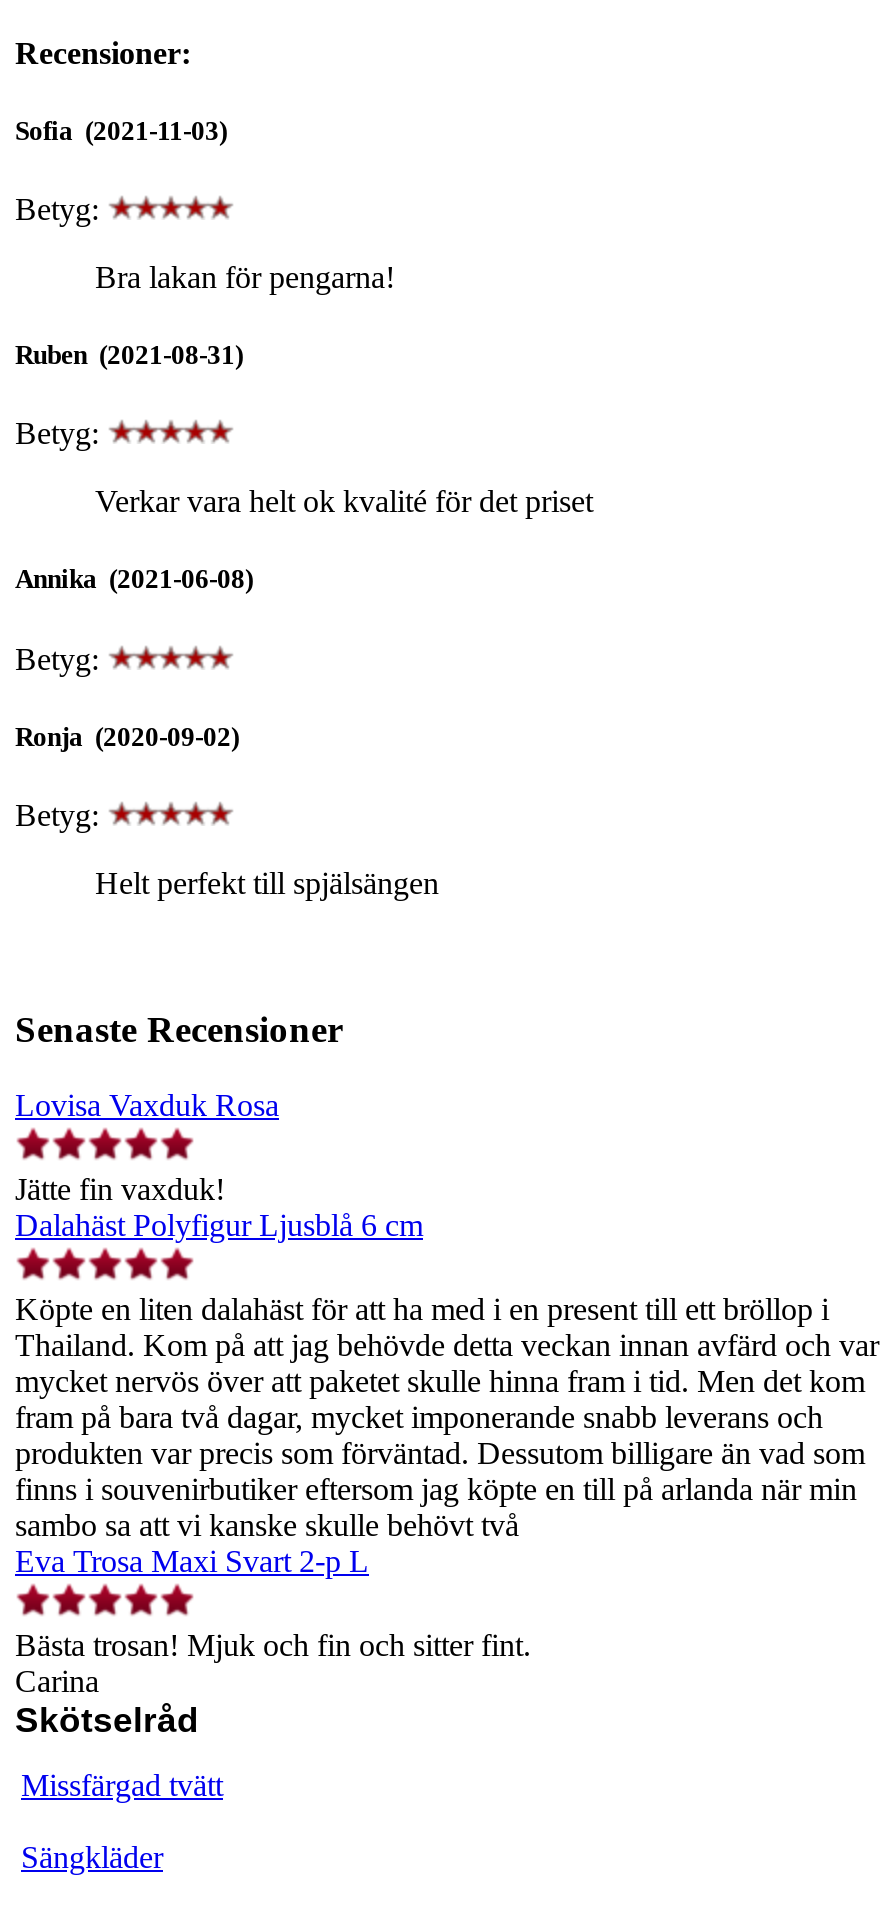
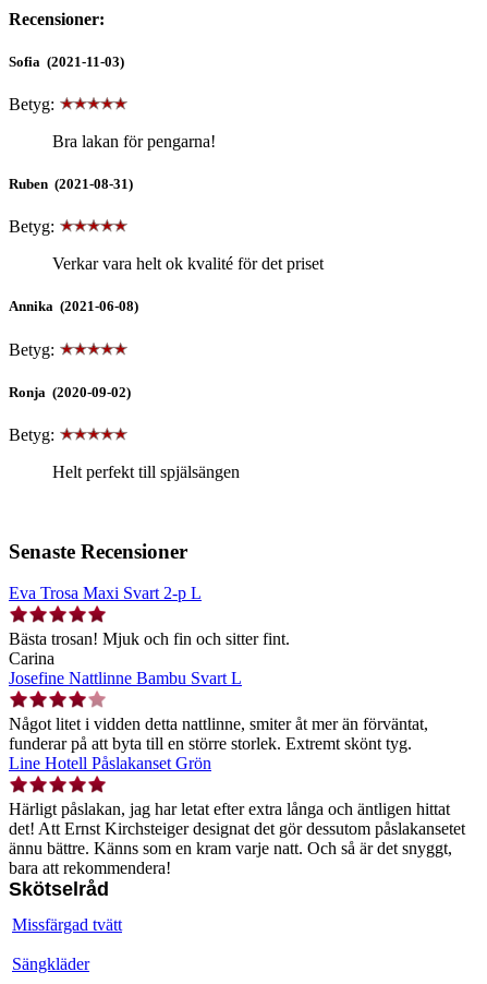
- Lovisa Vaxduk Rosa
- Jätte fin vaxduk!
- Dalahäst Polyfigur Ljusblå 6 cm
- Köpte en liten dalahäst för att ha med i en present till ett bröllop i
- Thailand. Kom på att jag behövde detta veckan innan avfärd och var
- mycket nervös över att paketet skulle hinna fram i tid. Men det kom
- fram på bara två dagar, mycket imponerande snabb leverans och
- produkten var precis som förväntad. Dessutom billigare än vad som
- finns i souvenirbutiker eftersom jag köpte en till på arlanda när min
- sambo sa att vi kanske skulle behövt två

moved up: Eva Trosa Maxi Svart 2-p L | Bästa trosan! Mjuk och fin och sitter fint. | Carina

+ Josefine Nattlinne Bambu Svart L
+ Något litet i vidden detta nattlinne, smiter åt mer än förväntat,
+ funderar på att byta till en större storlek. Extremt skönt tyg.
+ Line Hotell Påslakanset Grön
+ Härligt påslakan, jag har letat efter extra långa och äntligen hittat
+ det! Att Ernst Kirchsteiger designat det gör dessutom påslakansetet
+ ännu bättre. Känns som en kram varje natt. Och så är det snyggt,
+ bara att rekommendera!
